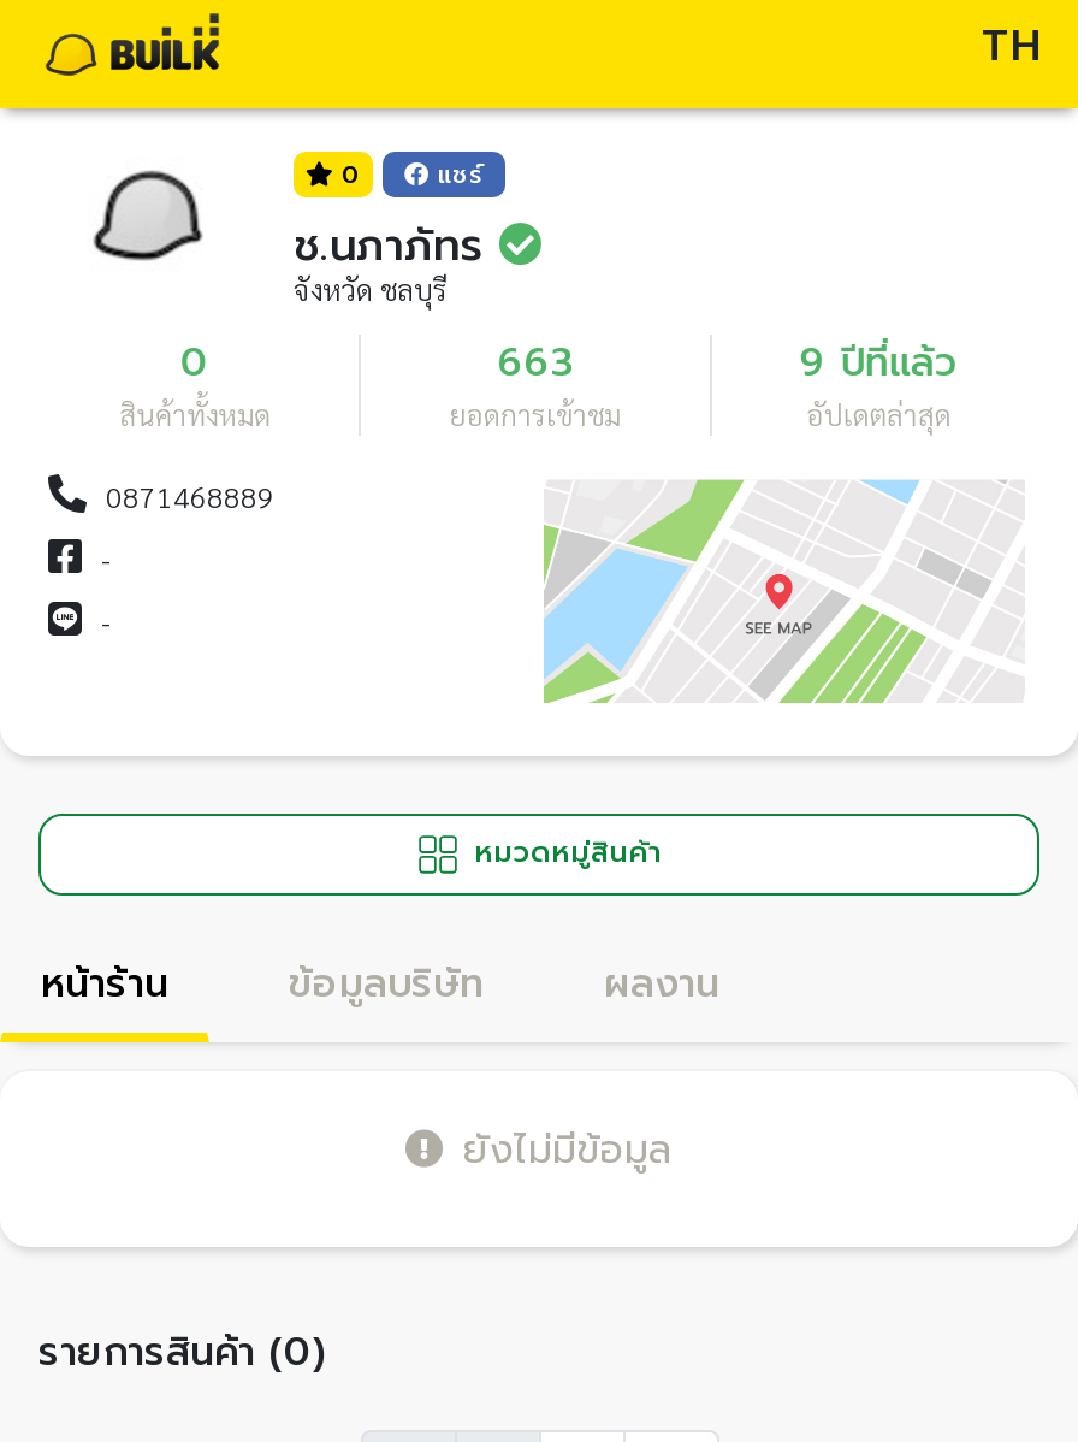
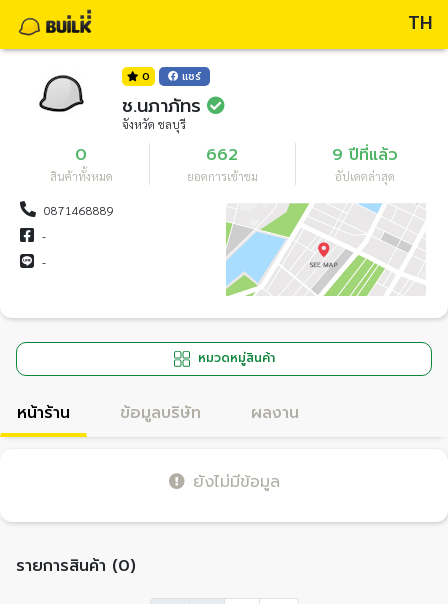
- 663
+ 662
